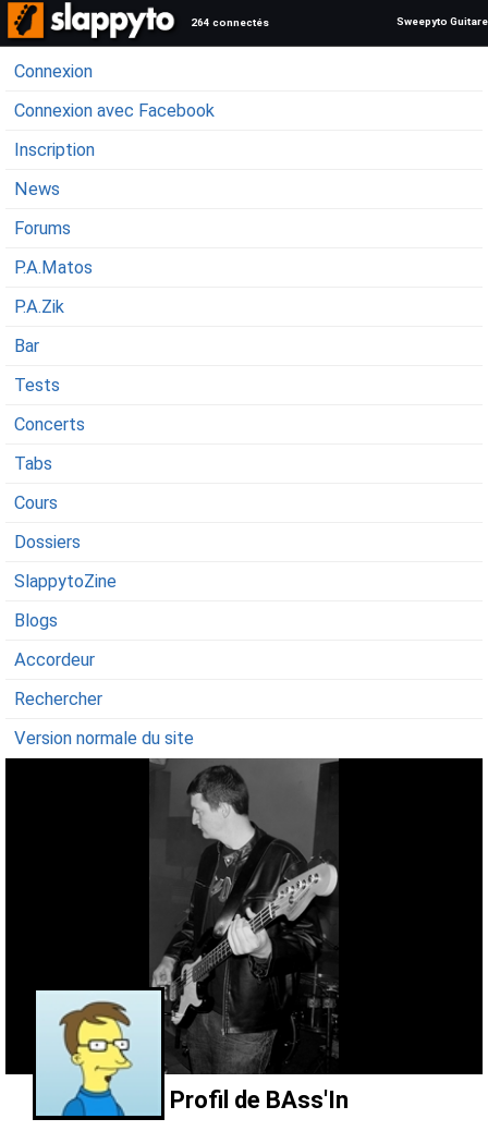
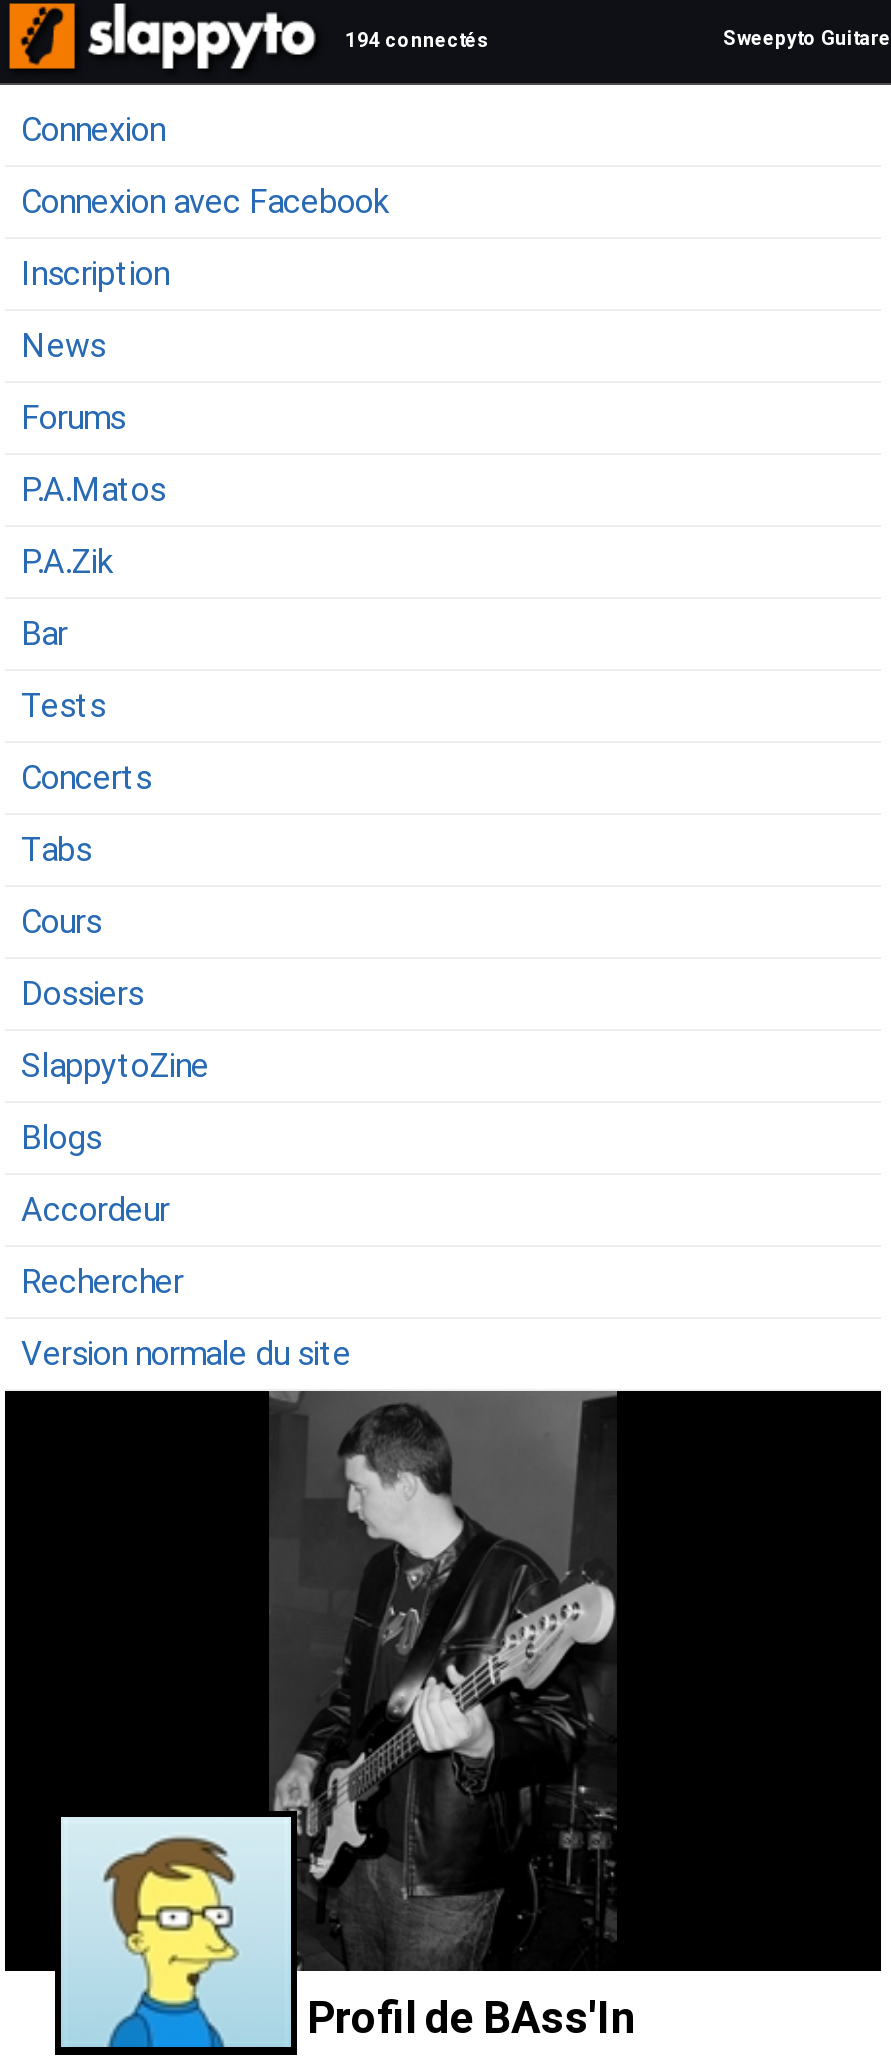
- 264 connectés
+ 194 connectés
